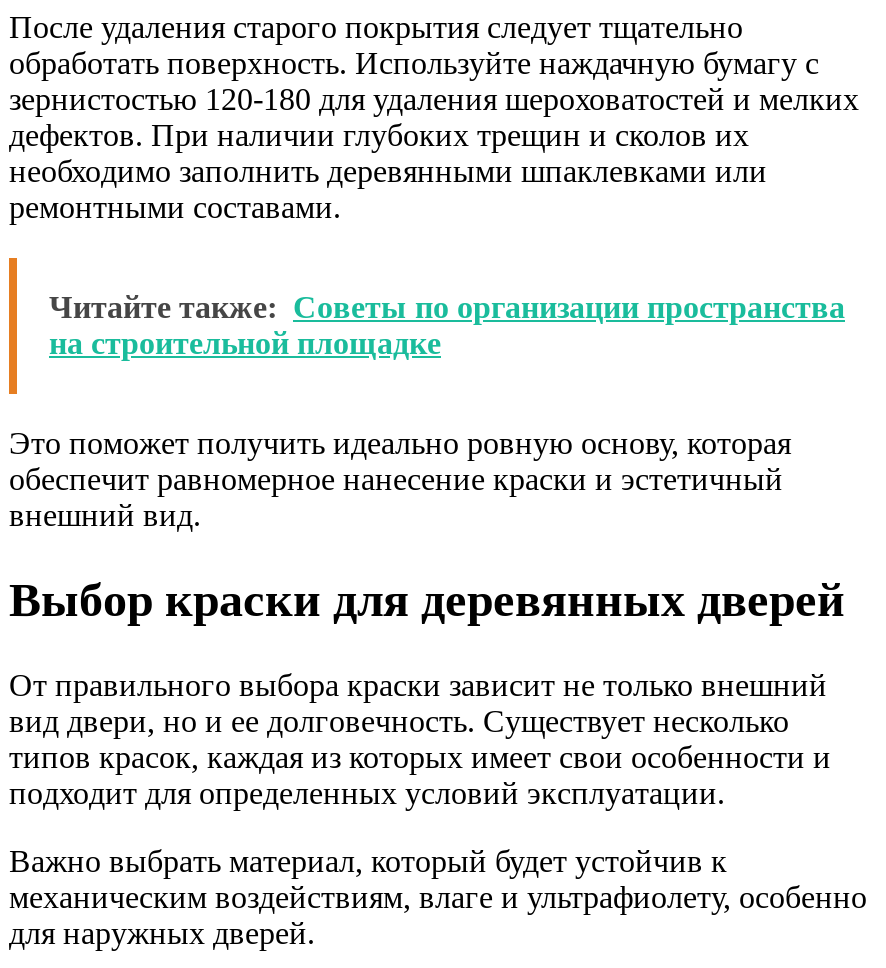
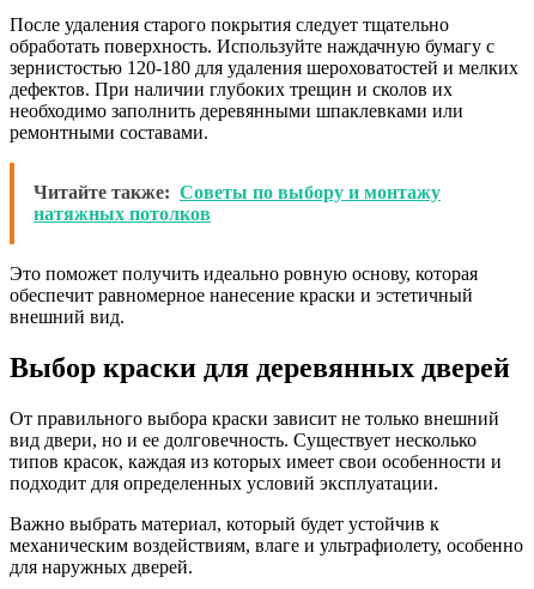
- Читайте также: Советы по организации пространства
- на строительной площадке
+ Читайте также: Советы по выбору и монтажу
+ натяжных потолков
